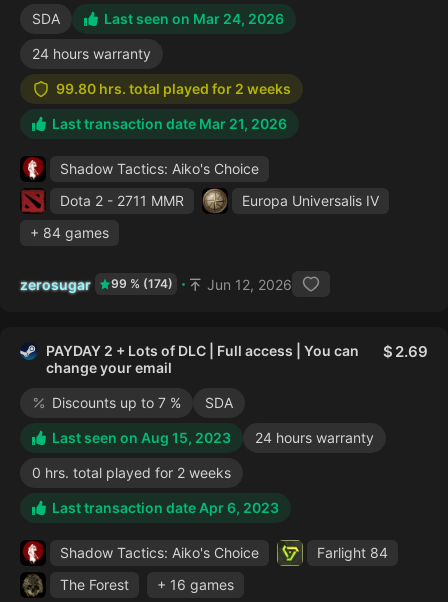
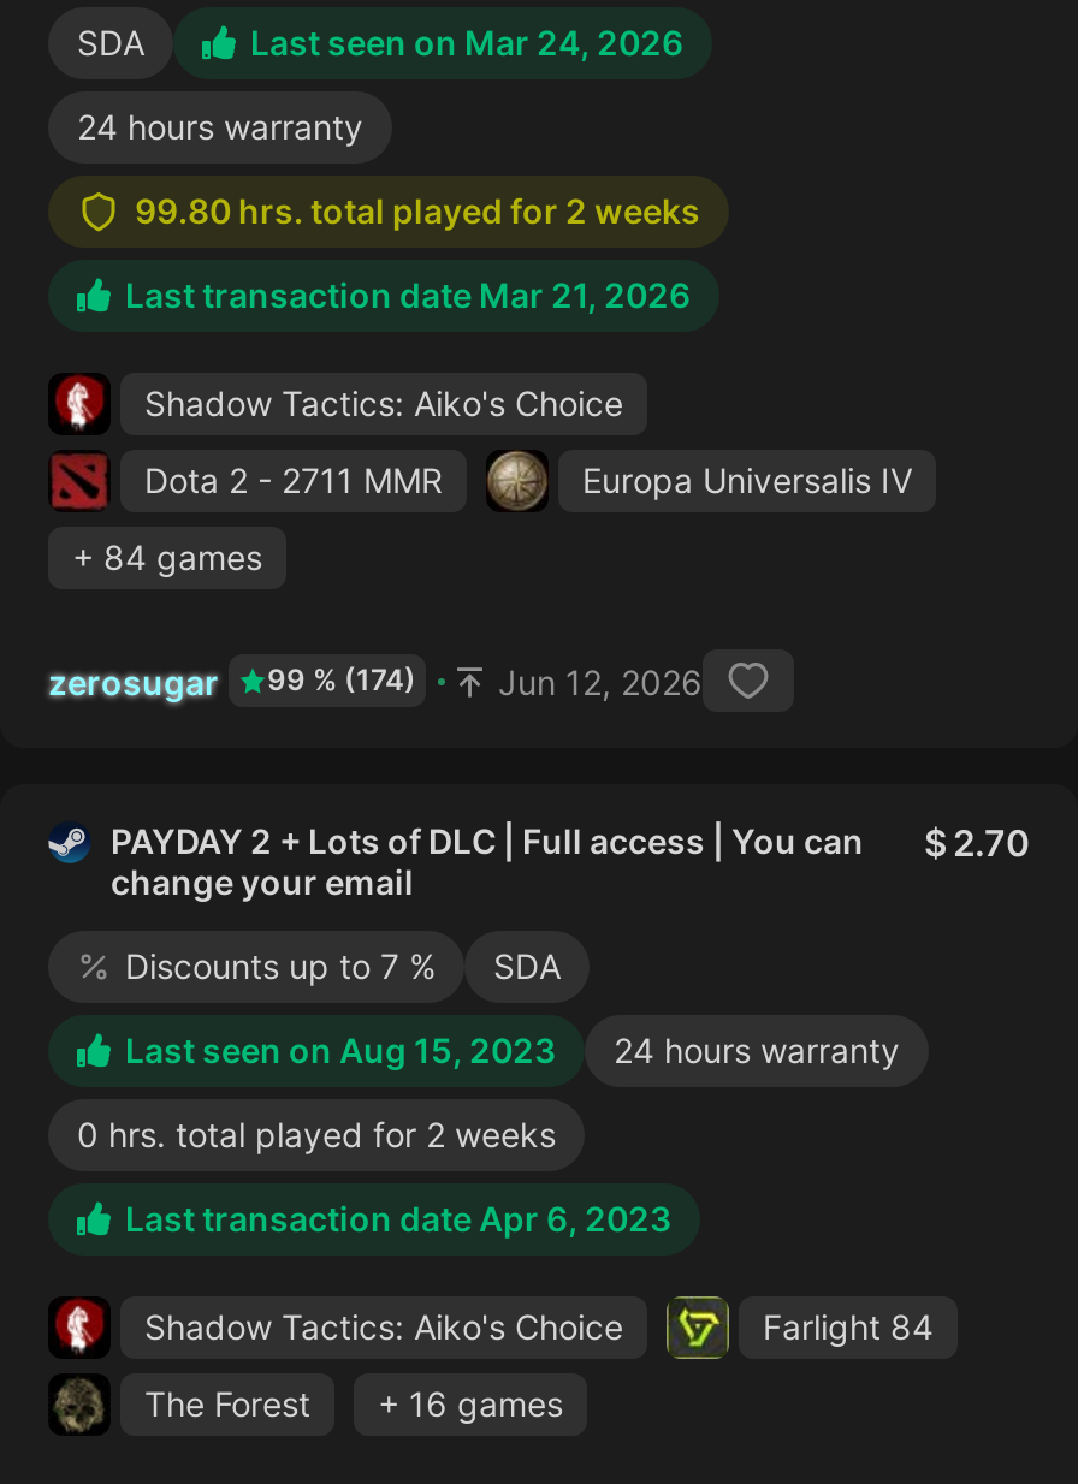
- 2.69
+ 2.70
